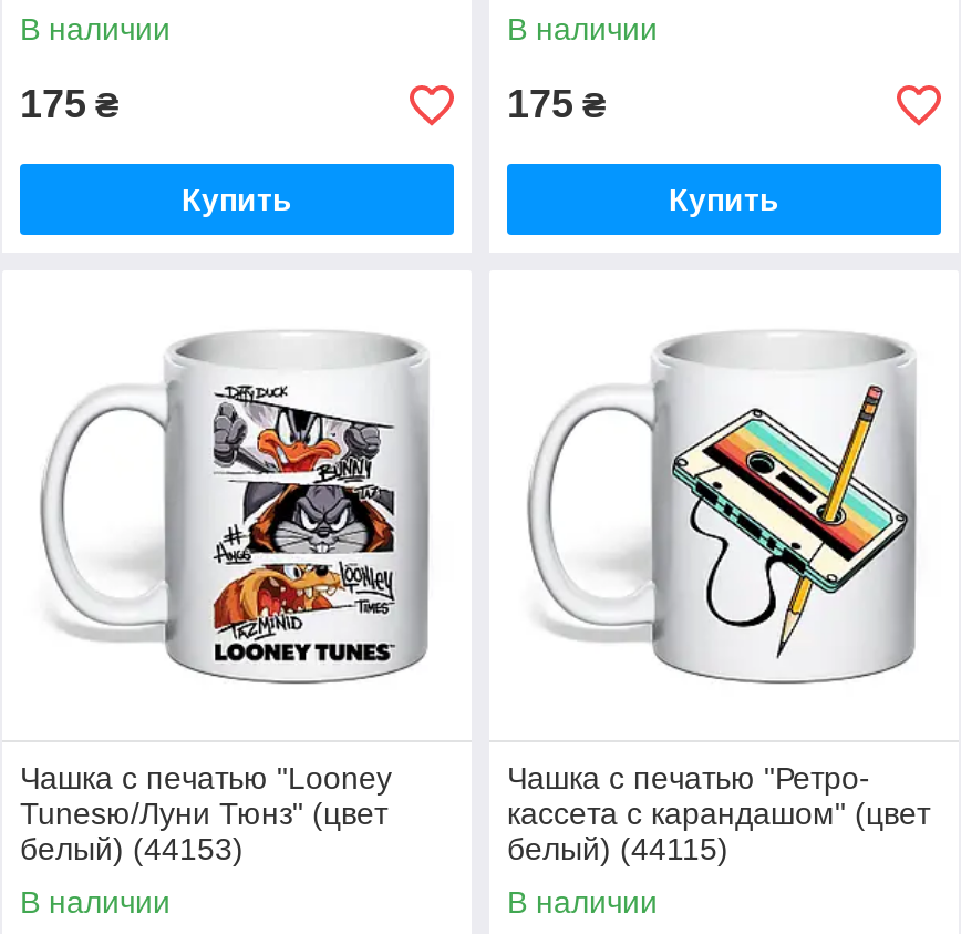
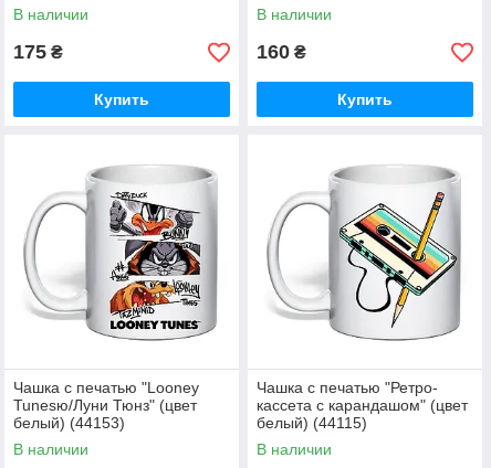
- 175 ₴
+ 160 ₴
